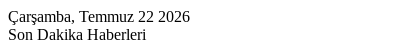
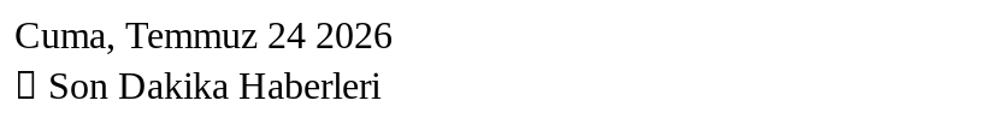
- Çarşamba, Temmuz 22 2026
+ Cuma, Temmuz 24 2026
